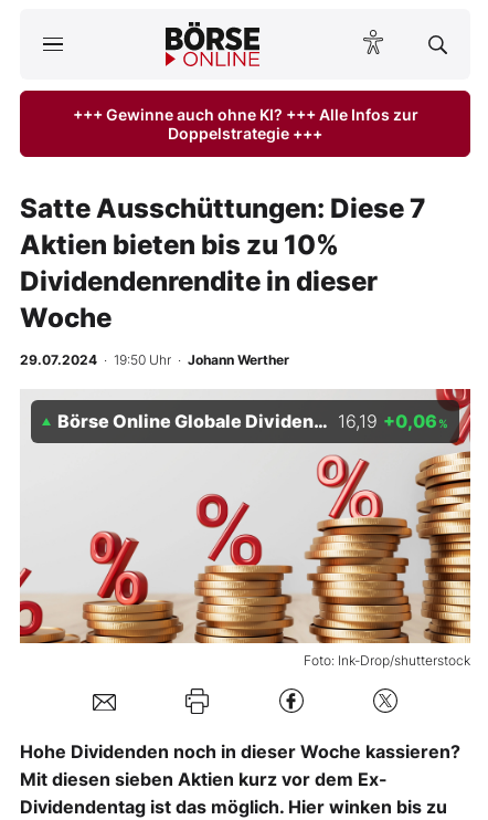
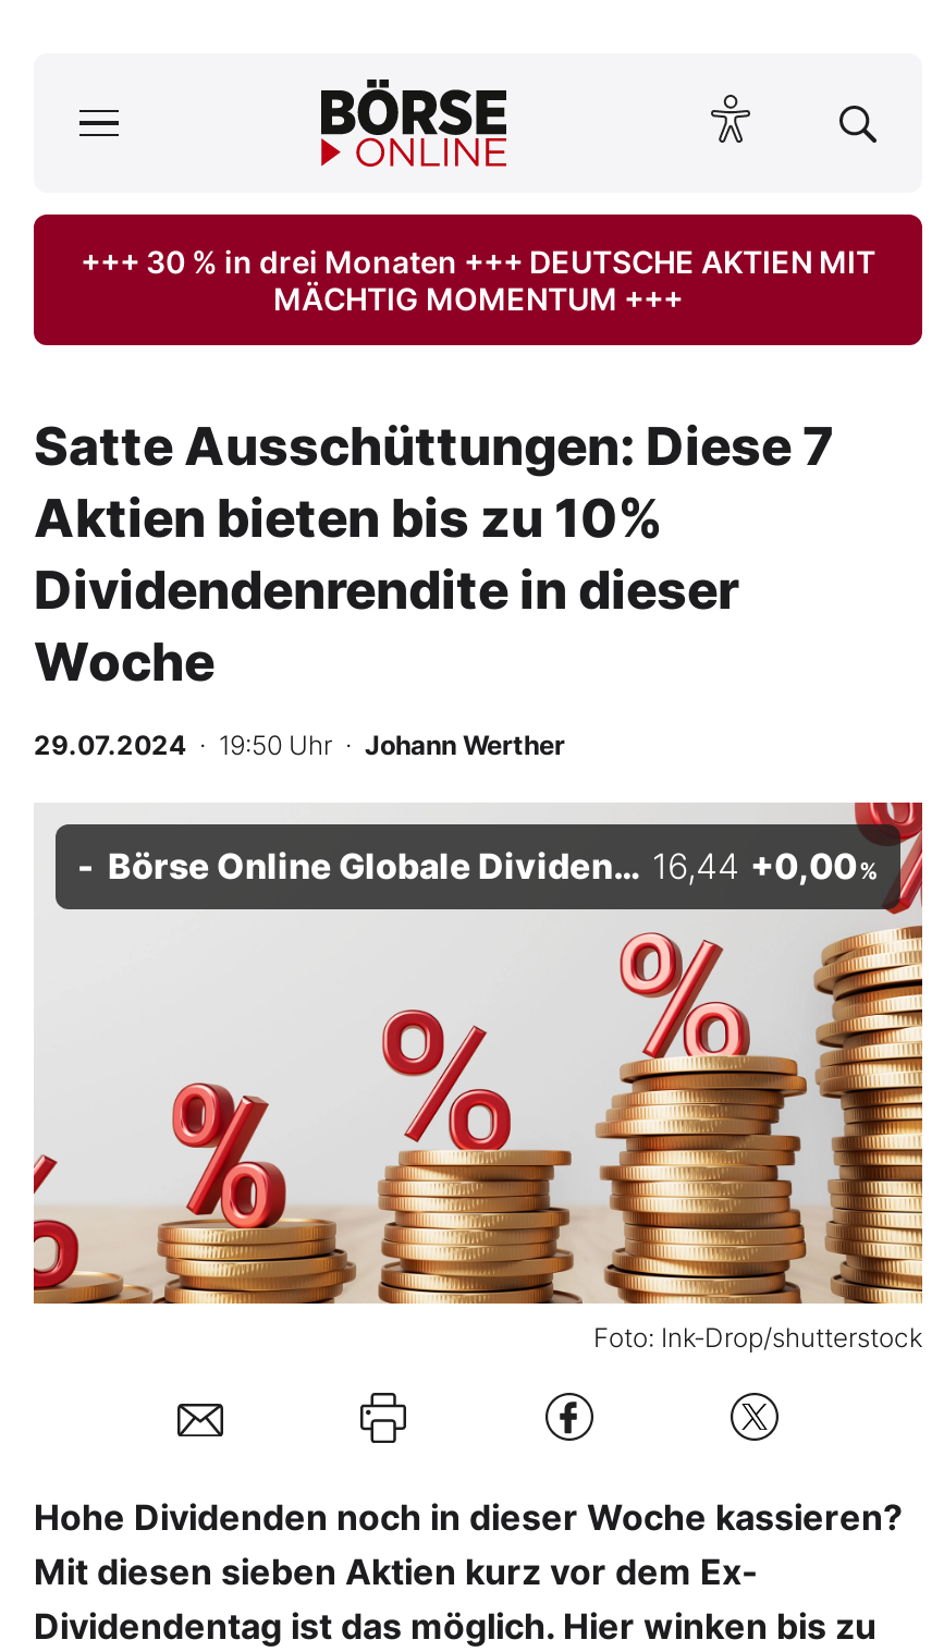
- +++ Gewinne auch ohne KI? +++ Alle Infos zur
- Doppelstrategie +++
+ +++ 30 % in drei Monaten +++ DEUTSCHE AKTIEN MIT
+ MÄCHTIG MOMENTUM +++

- 16,19 +0,06%
+ 16,44 +0,00%
